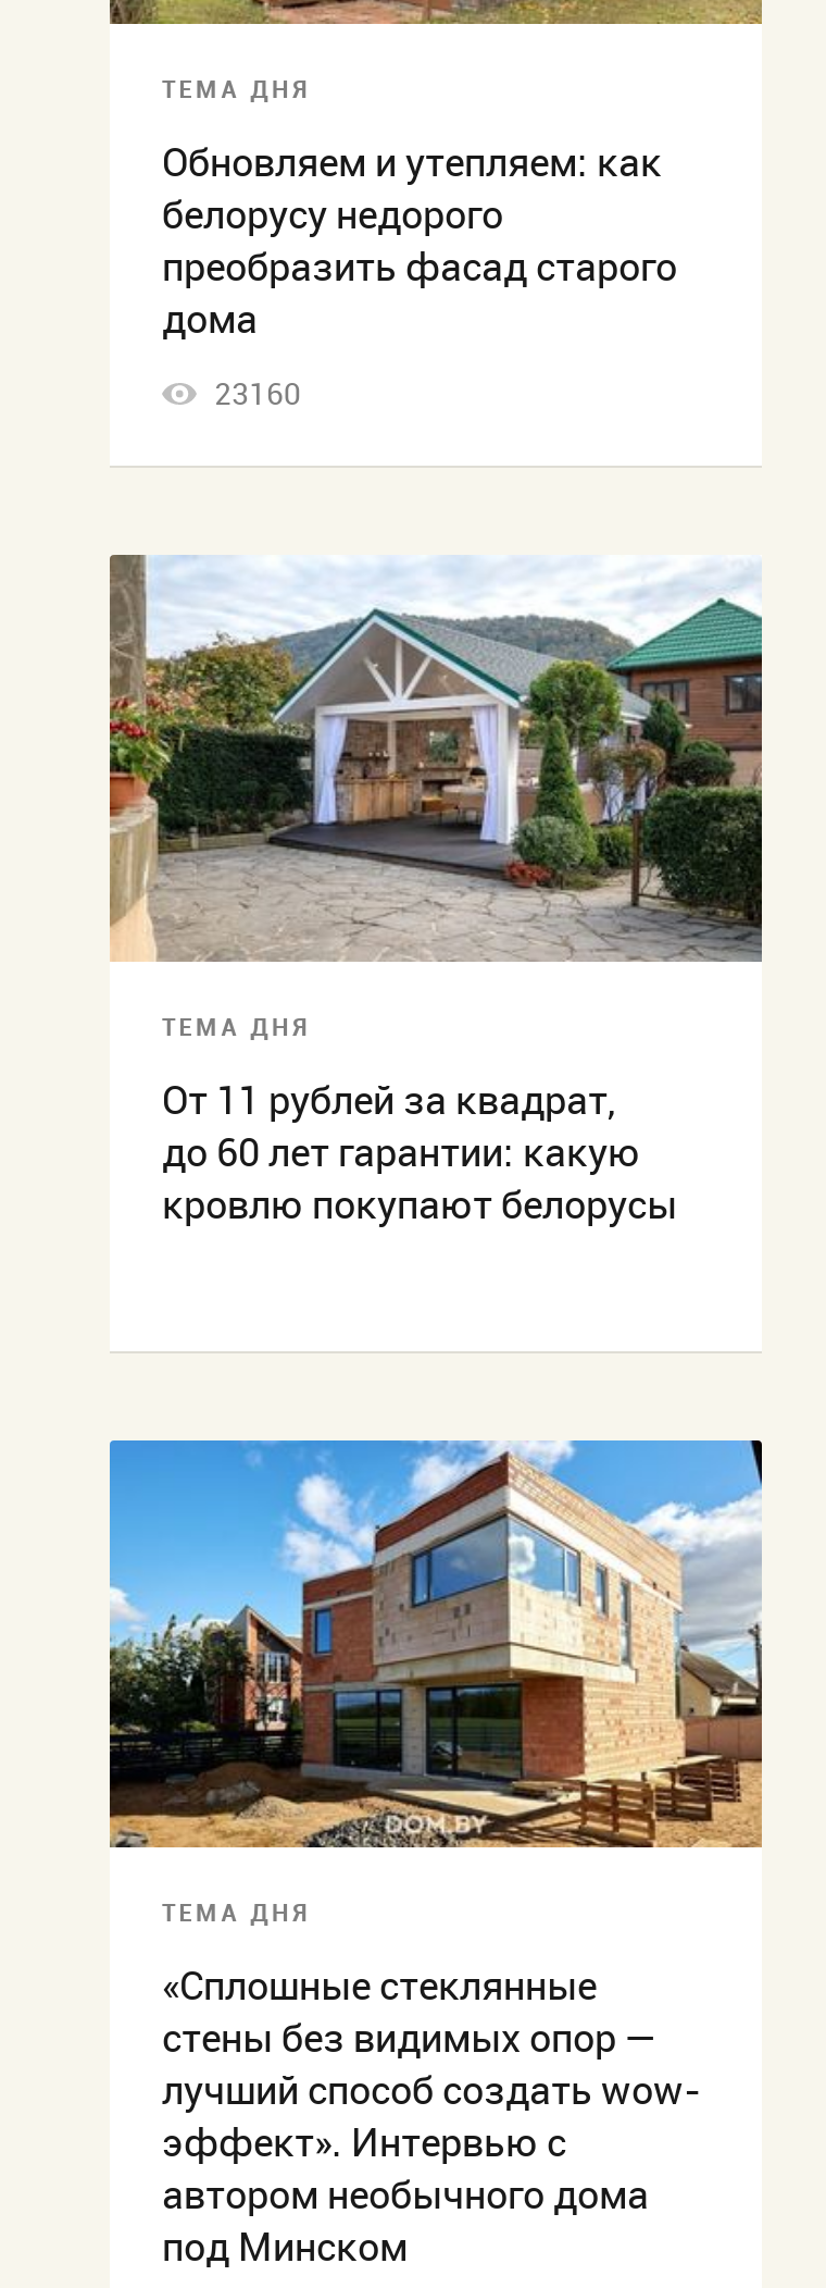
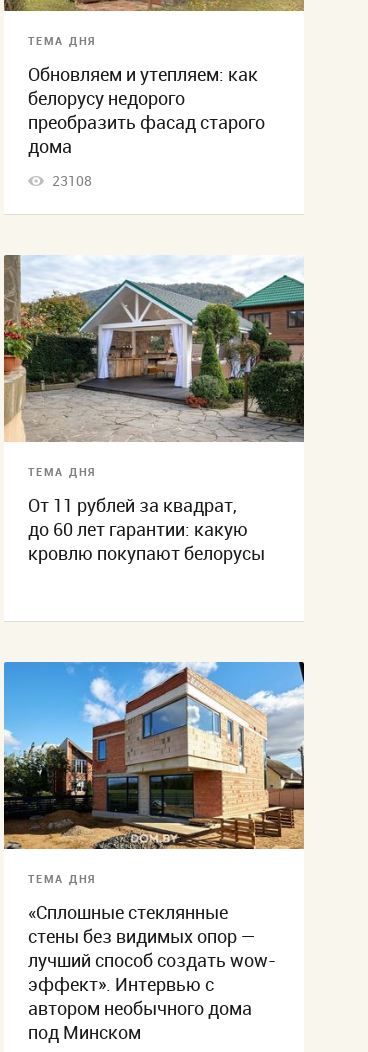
- 23160
+ 23108
